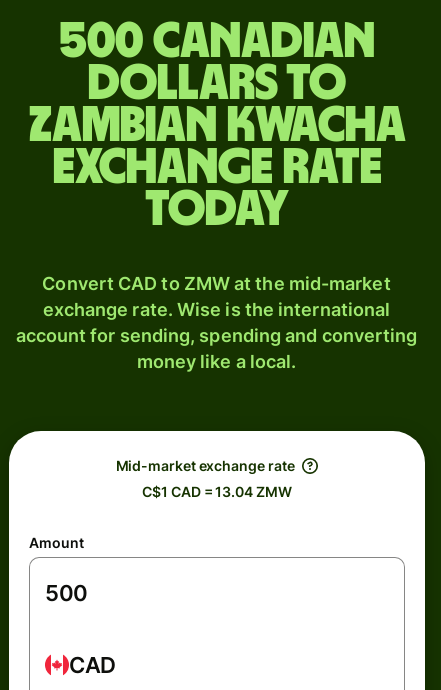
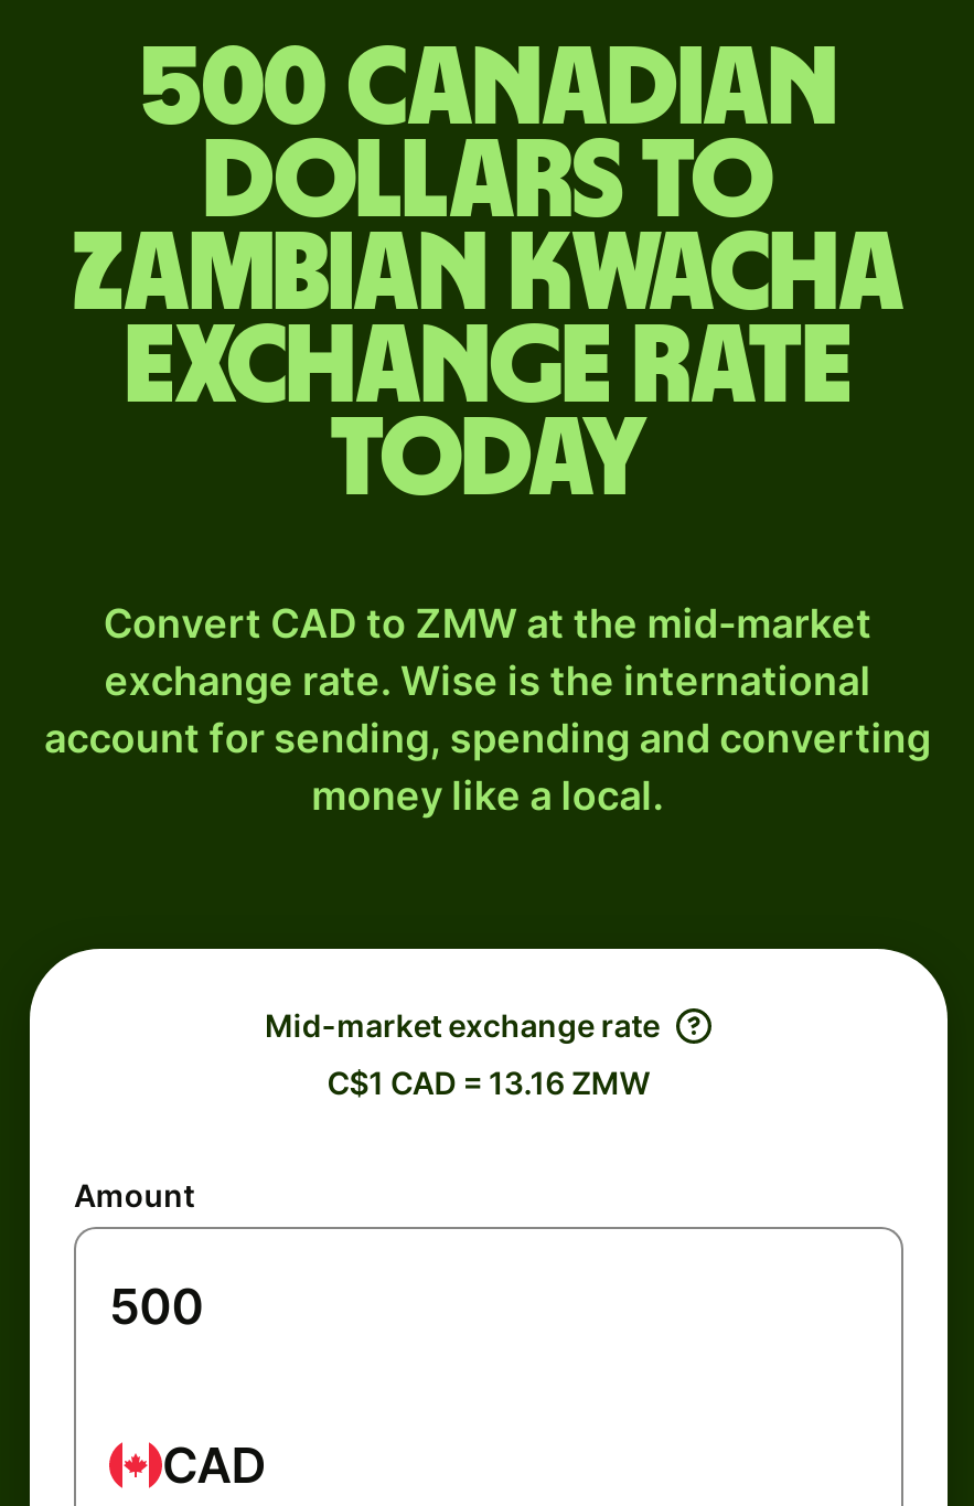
- C$1 CAD = 13.04 ZMW
+ C$1 CAD = 13.16 ZMW
